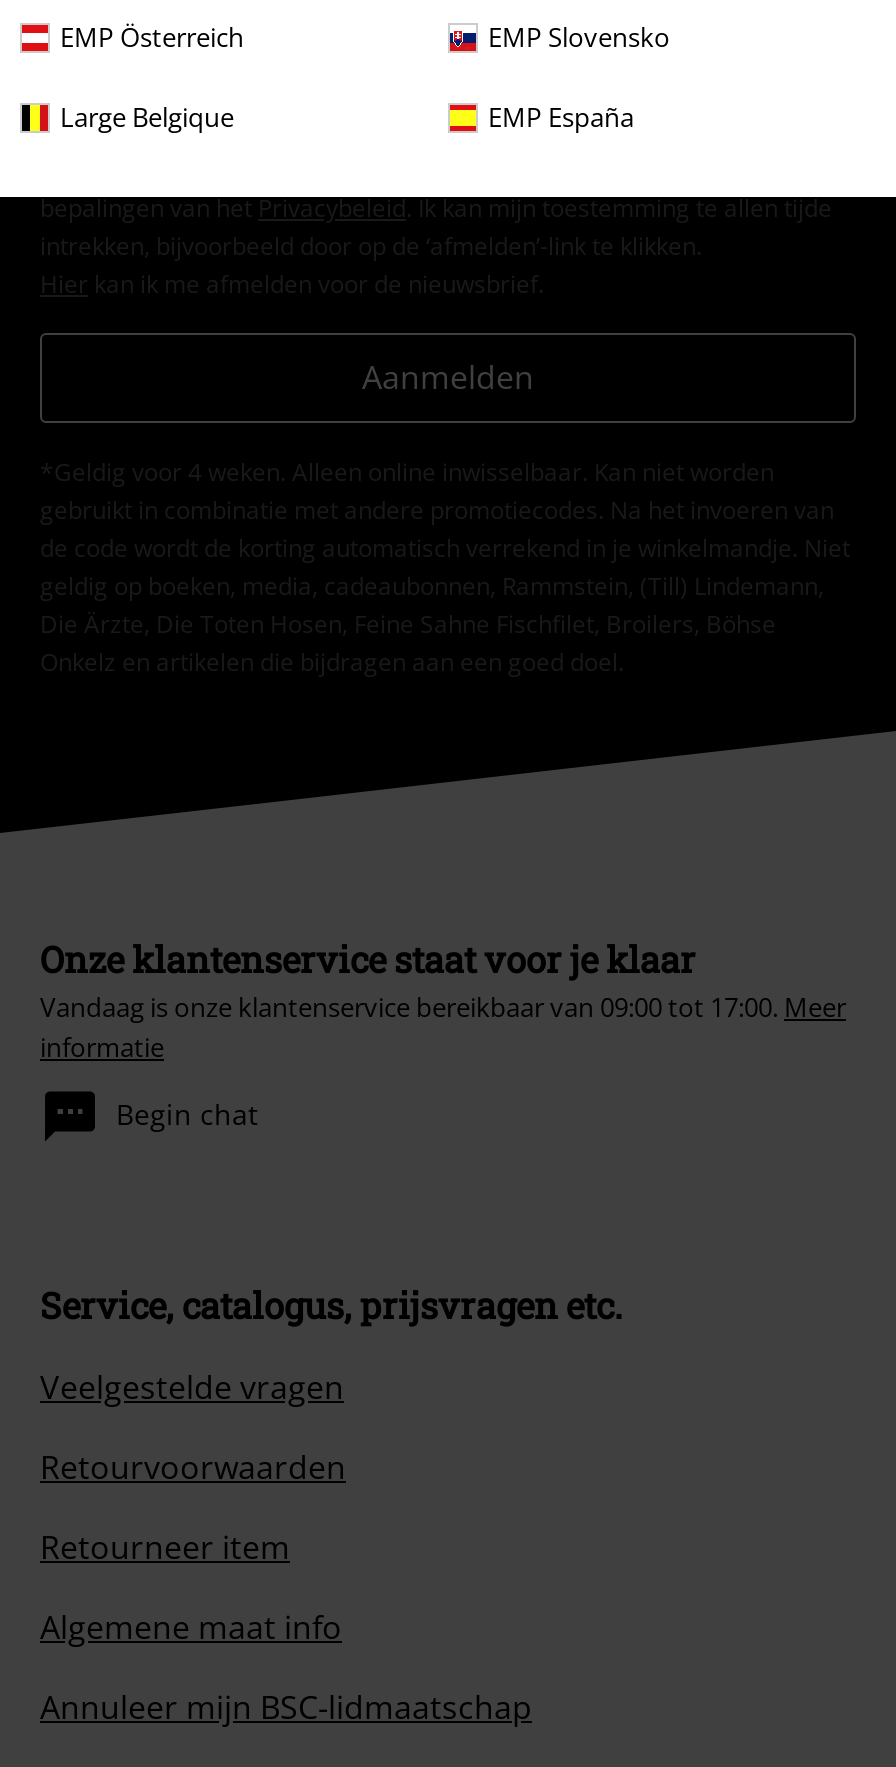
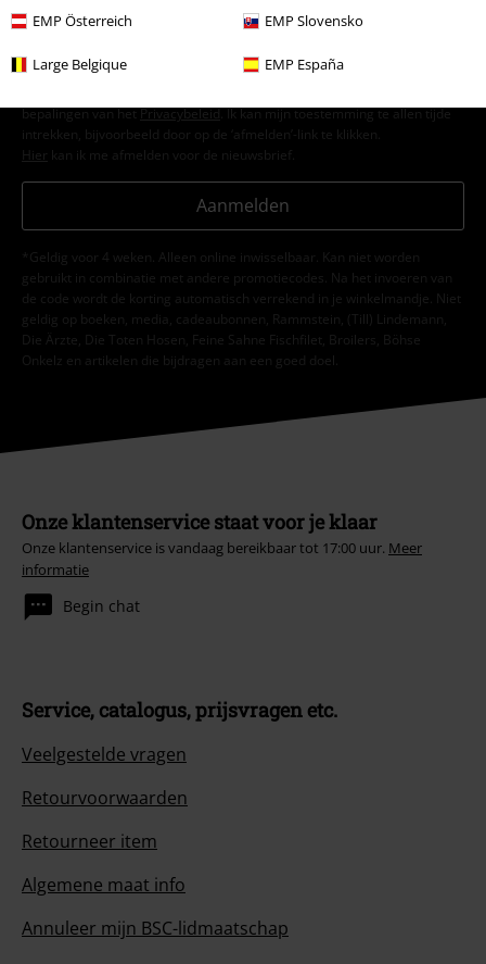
- Vandaag is onze klantenservice bereikbaar van 09:00 tot 17:00. Meer
+ Onze klantenservice is vandaag bereikbaar tot 17:00 uur. Meer
